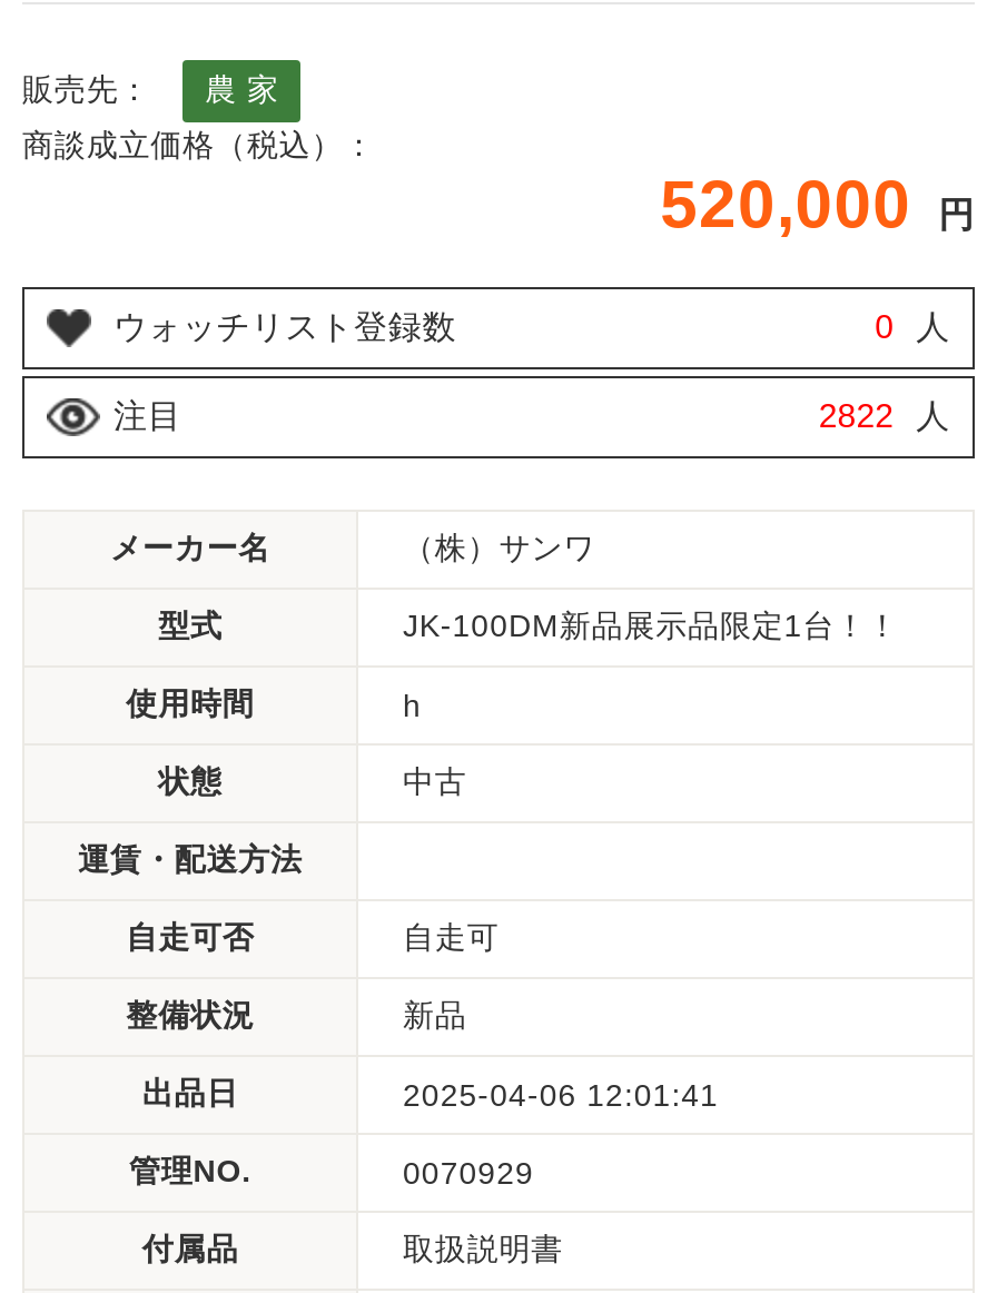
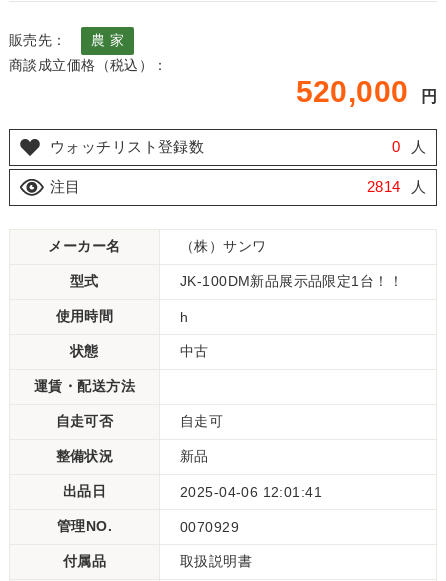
- 2822 人
+ 2814 人
